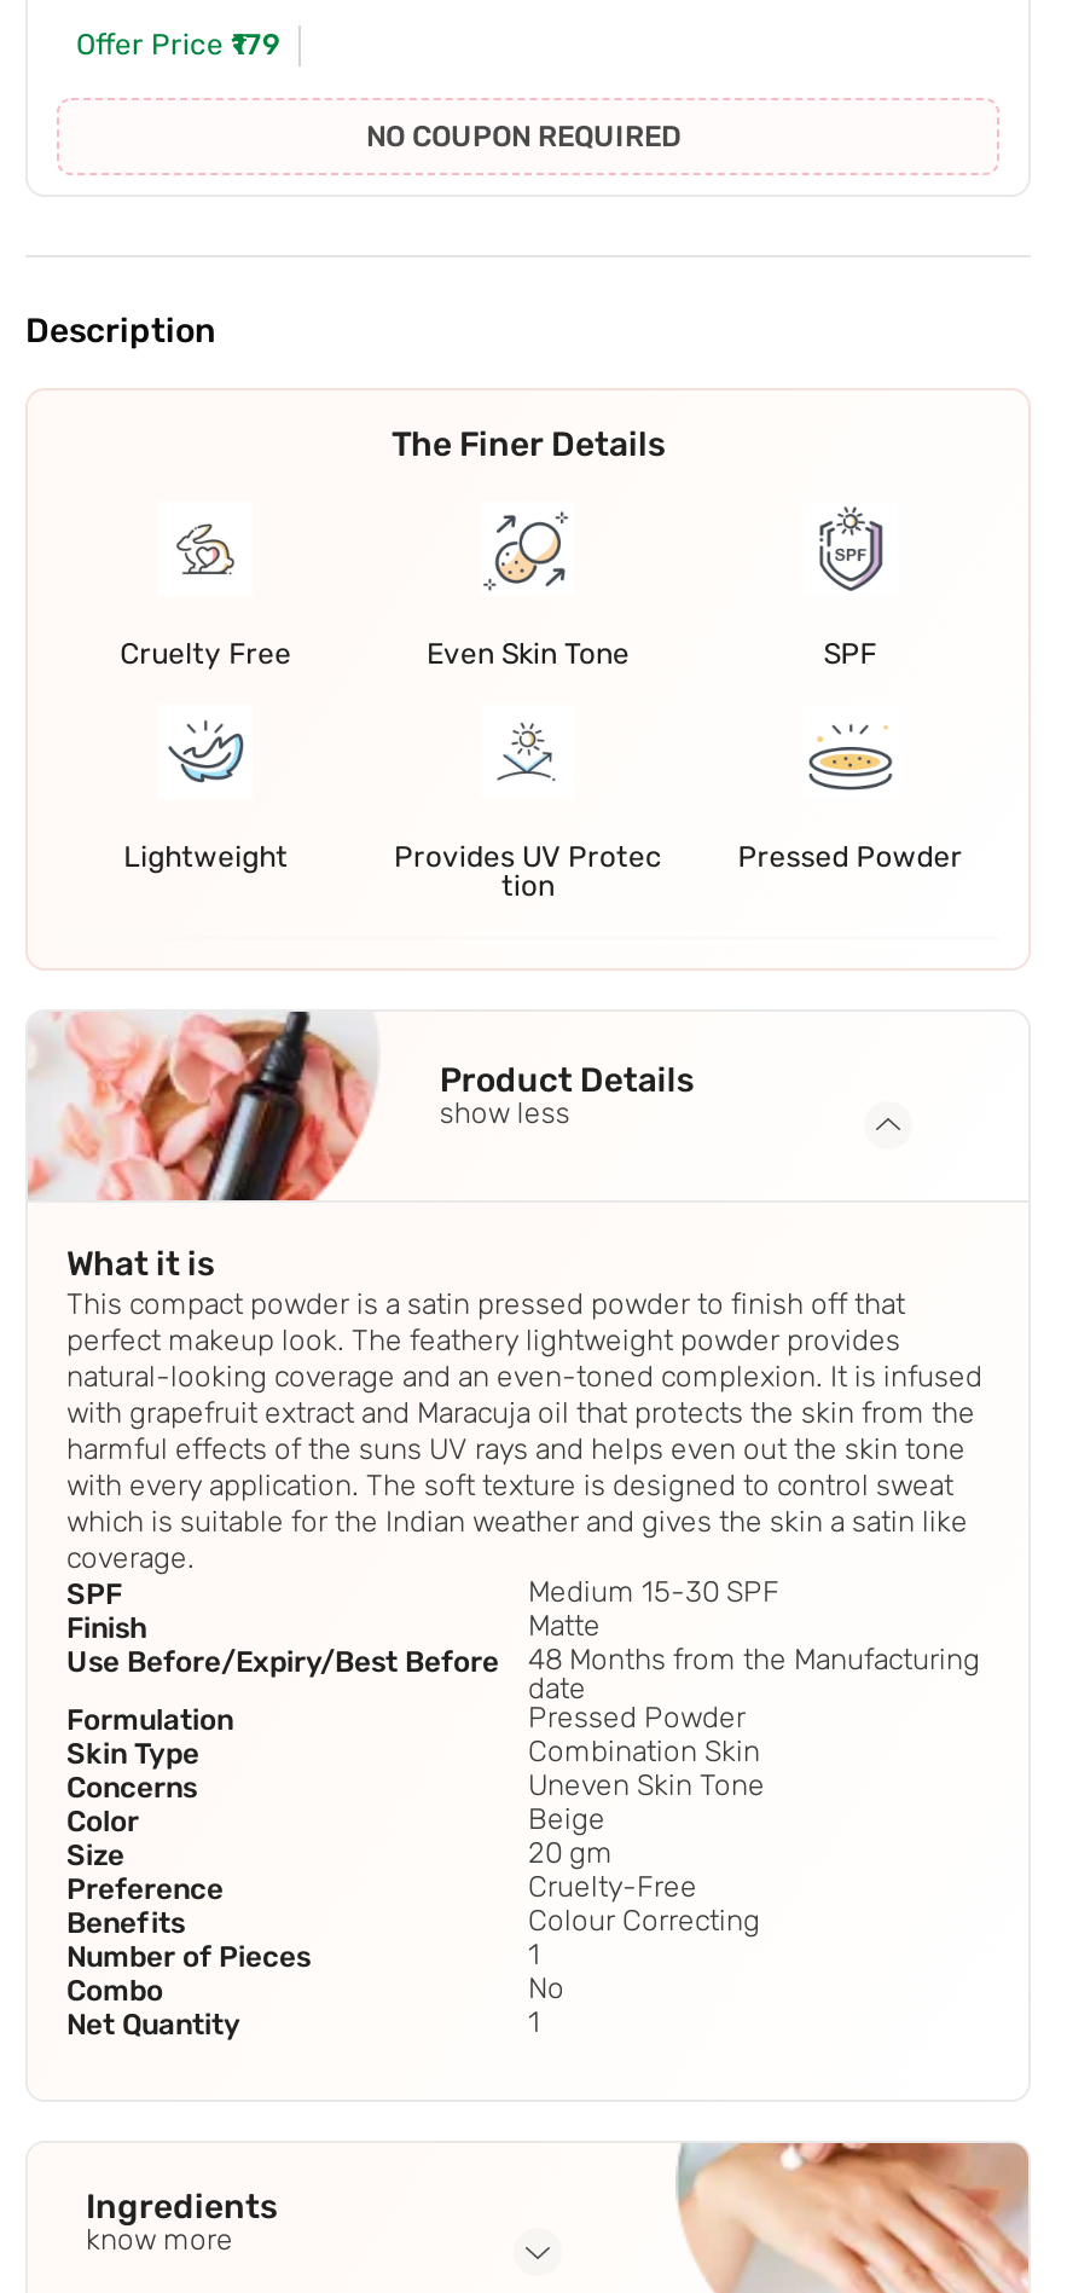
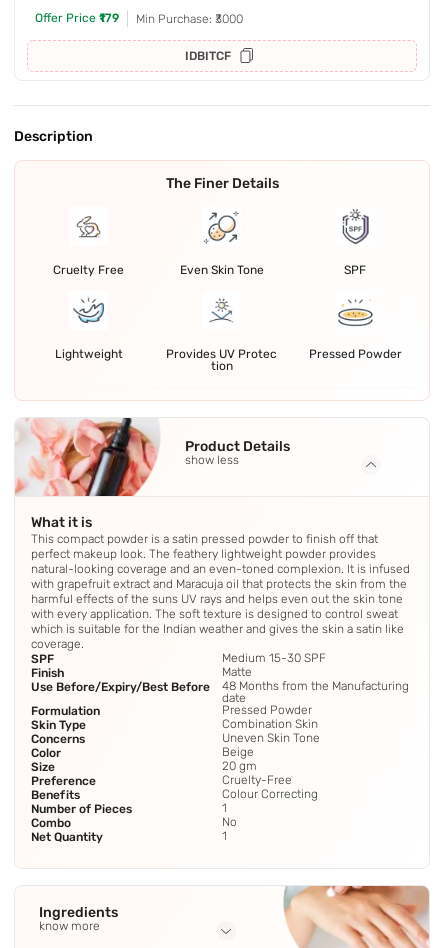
- NO COUPON REQUIRED
+ Min Purchase: ₹3000
+ IDBITCF
